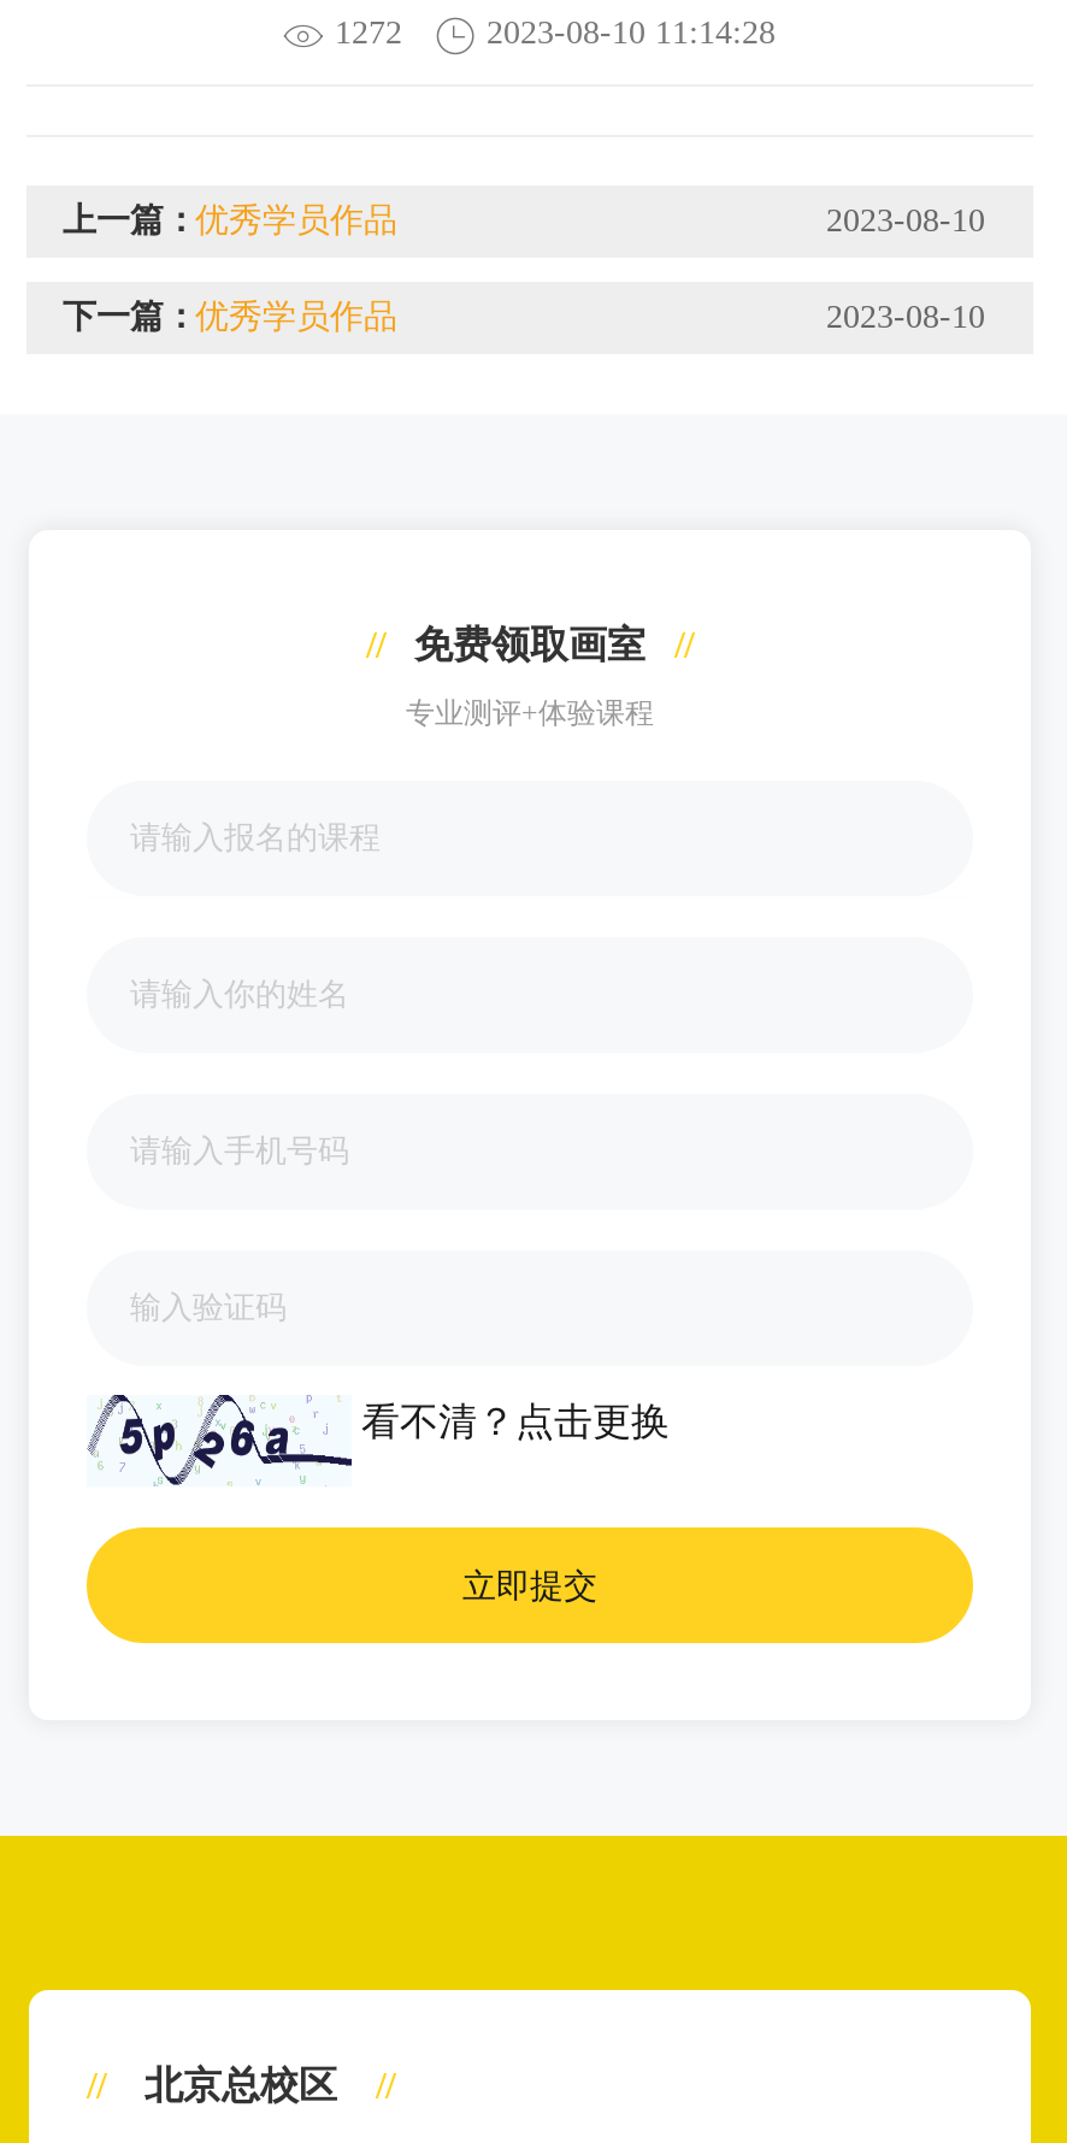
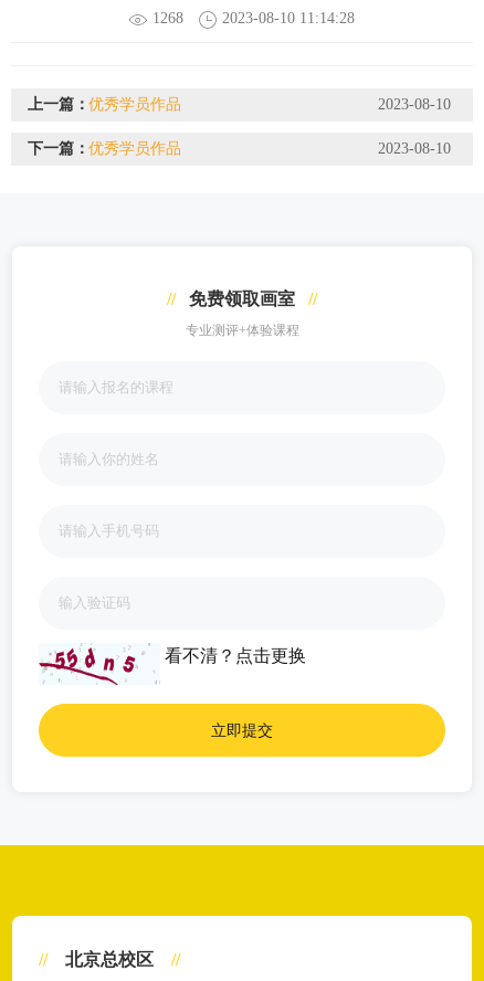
- 1272
+ 1268

- [image]
+ [image]
